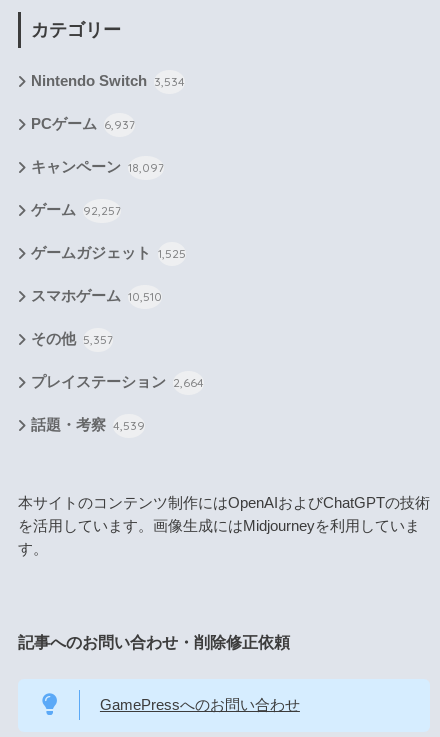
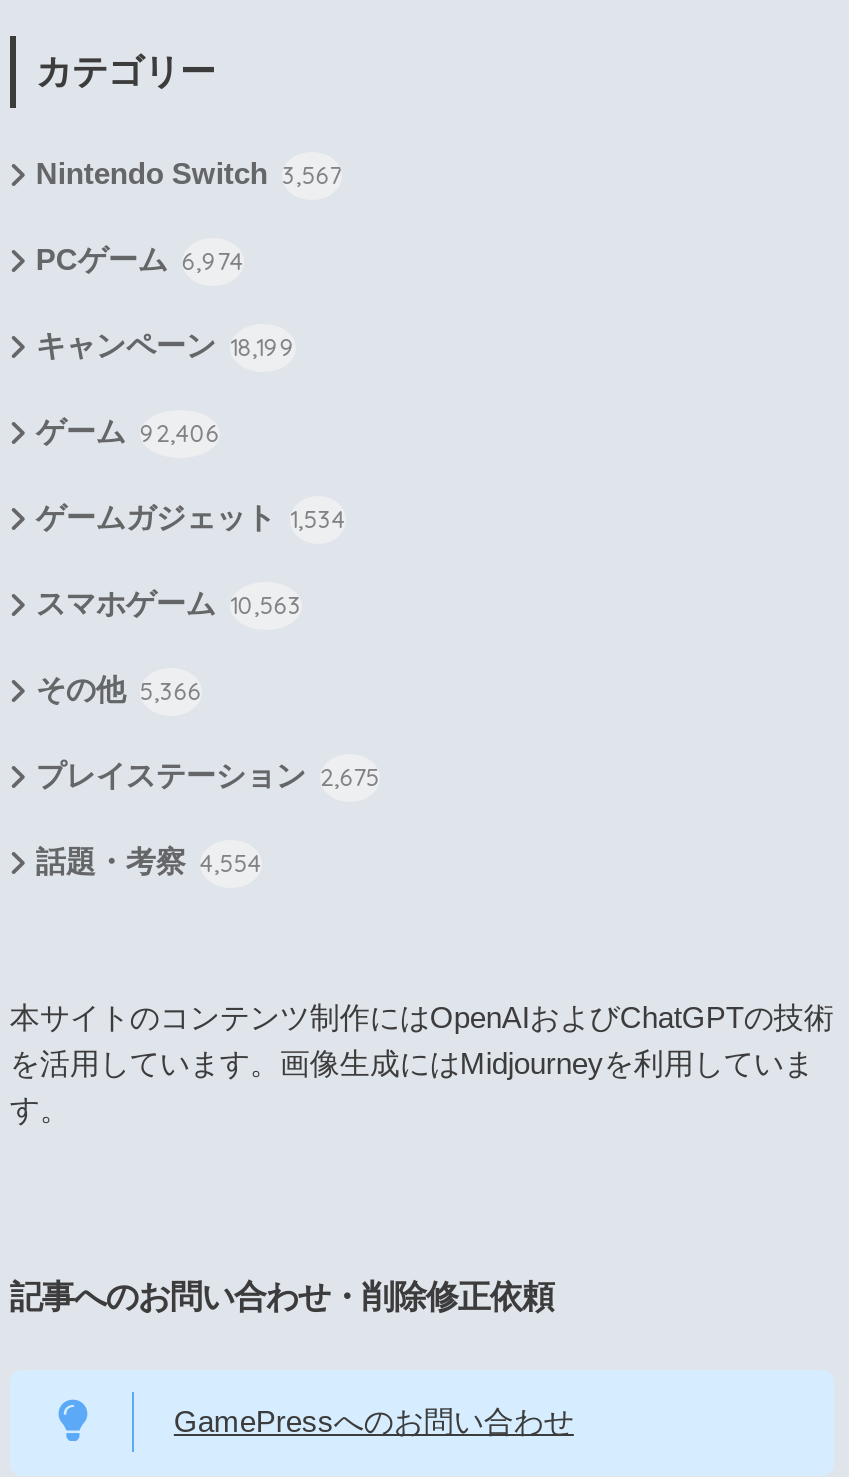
- Nintendo Switch 3,534
+ Nintendo Switch 3,567

- PCゲーム 6,937
+ PCゲーム 6,974

- キャンペーン 18,097
+ キャンペーン 18,199

- ゲーム 92,257
+ ゲーム 92,406

- ゲームガジェット 1,525
+ ゲームガジェット 1,534

- スマホゲーム 10,510
+ スマホゲーム 10,563

- その他 5,357
+ その他 5,366

- プレイステーション 2,664
+ プレイステーション 2,675

- 話題・考察 4,539
+ 話題・考察 4,554
